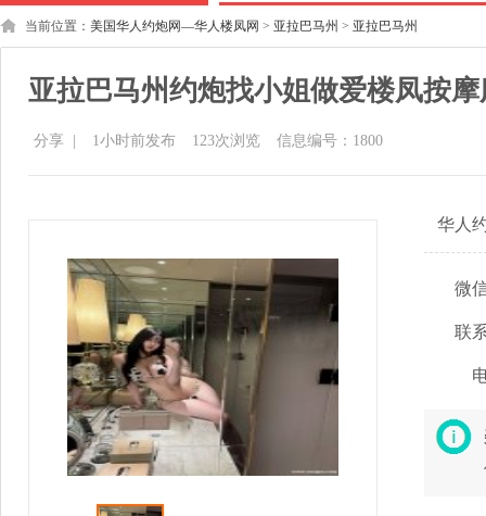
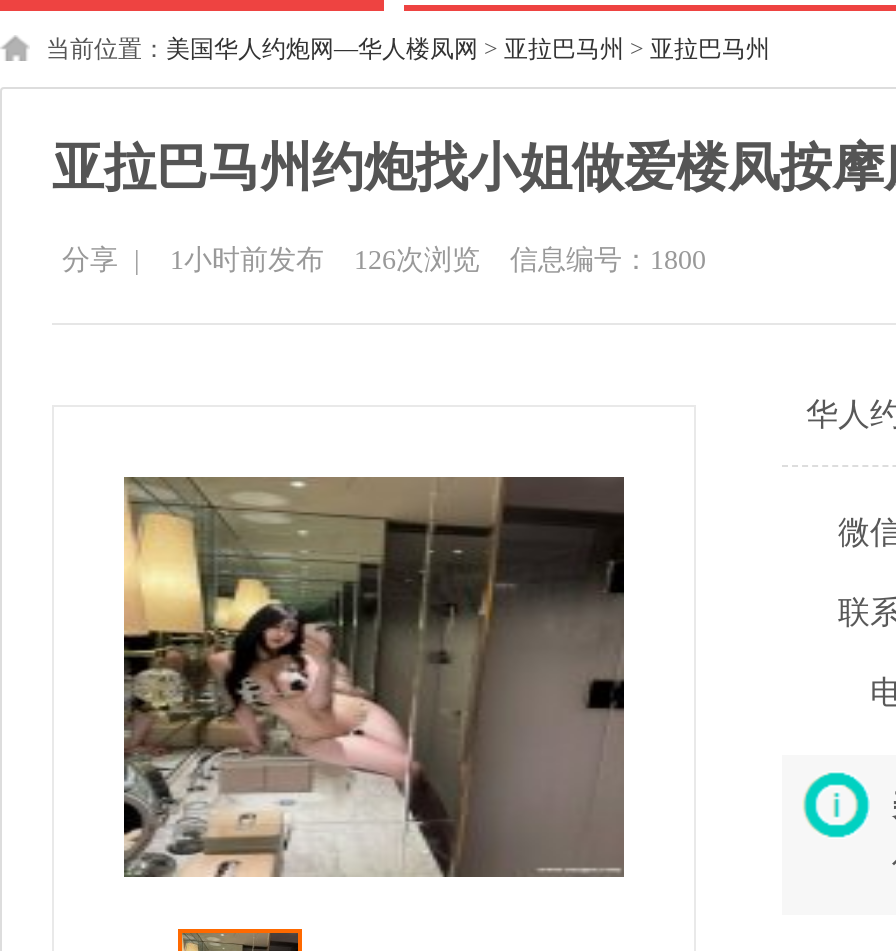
- 123次浏览
+ 126次浏览
